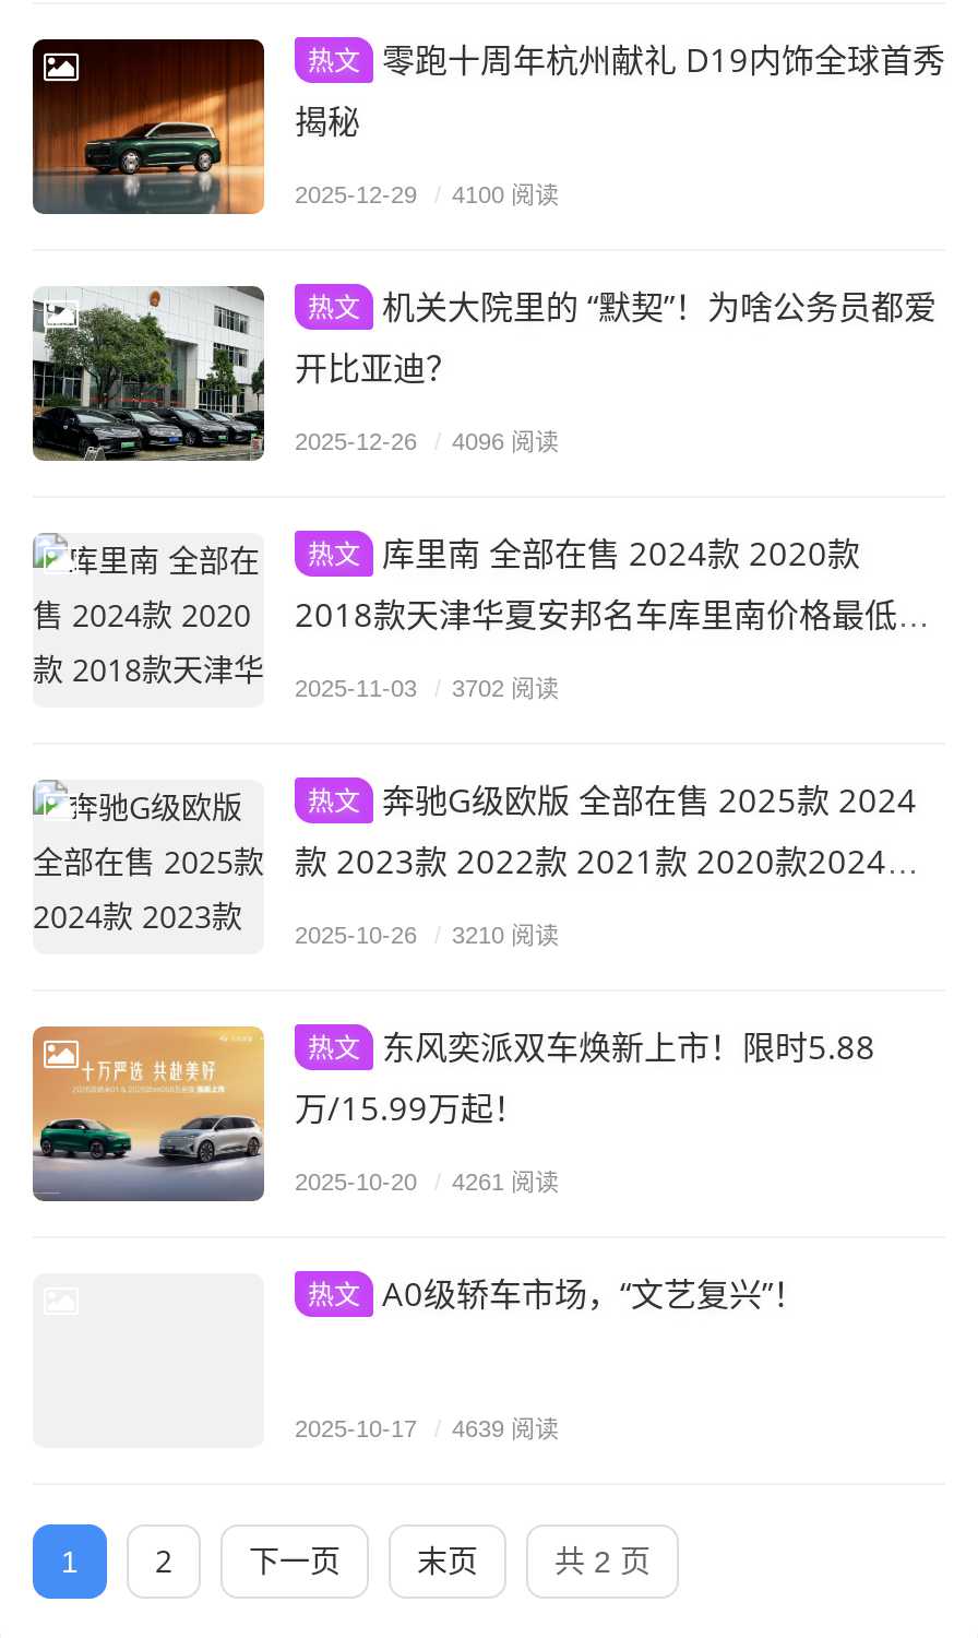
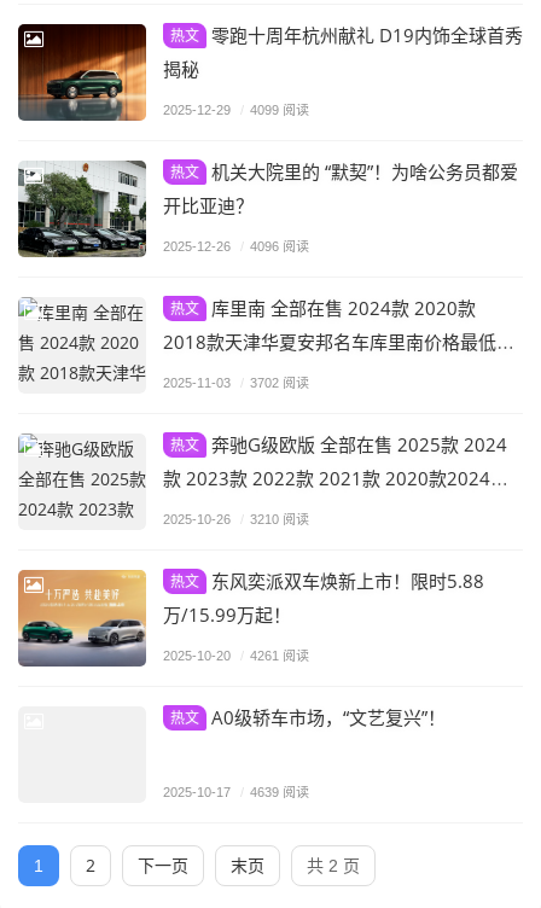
- 2025-12-29 / 4100 阅读
+ 2025-12-29 / 4099 阅读
